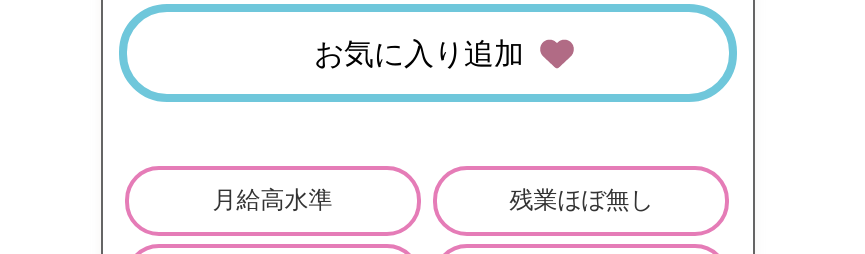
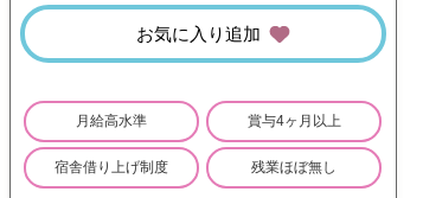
+ 賞与4ヶ月以上
+ 宿舎借り上げ制度
